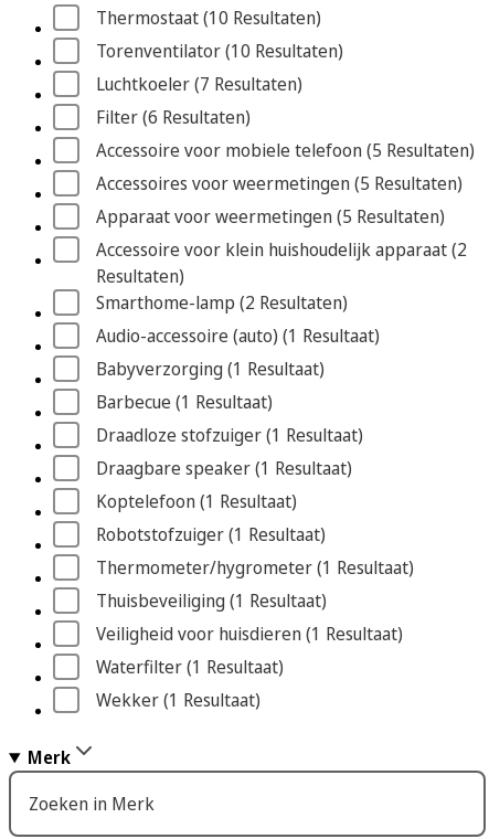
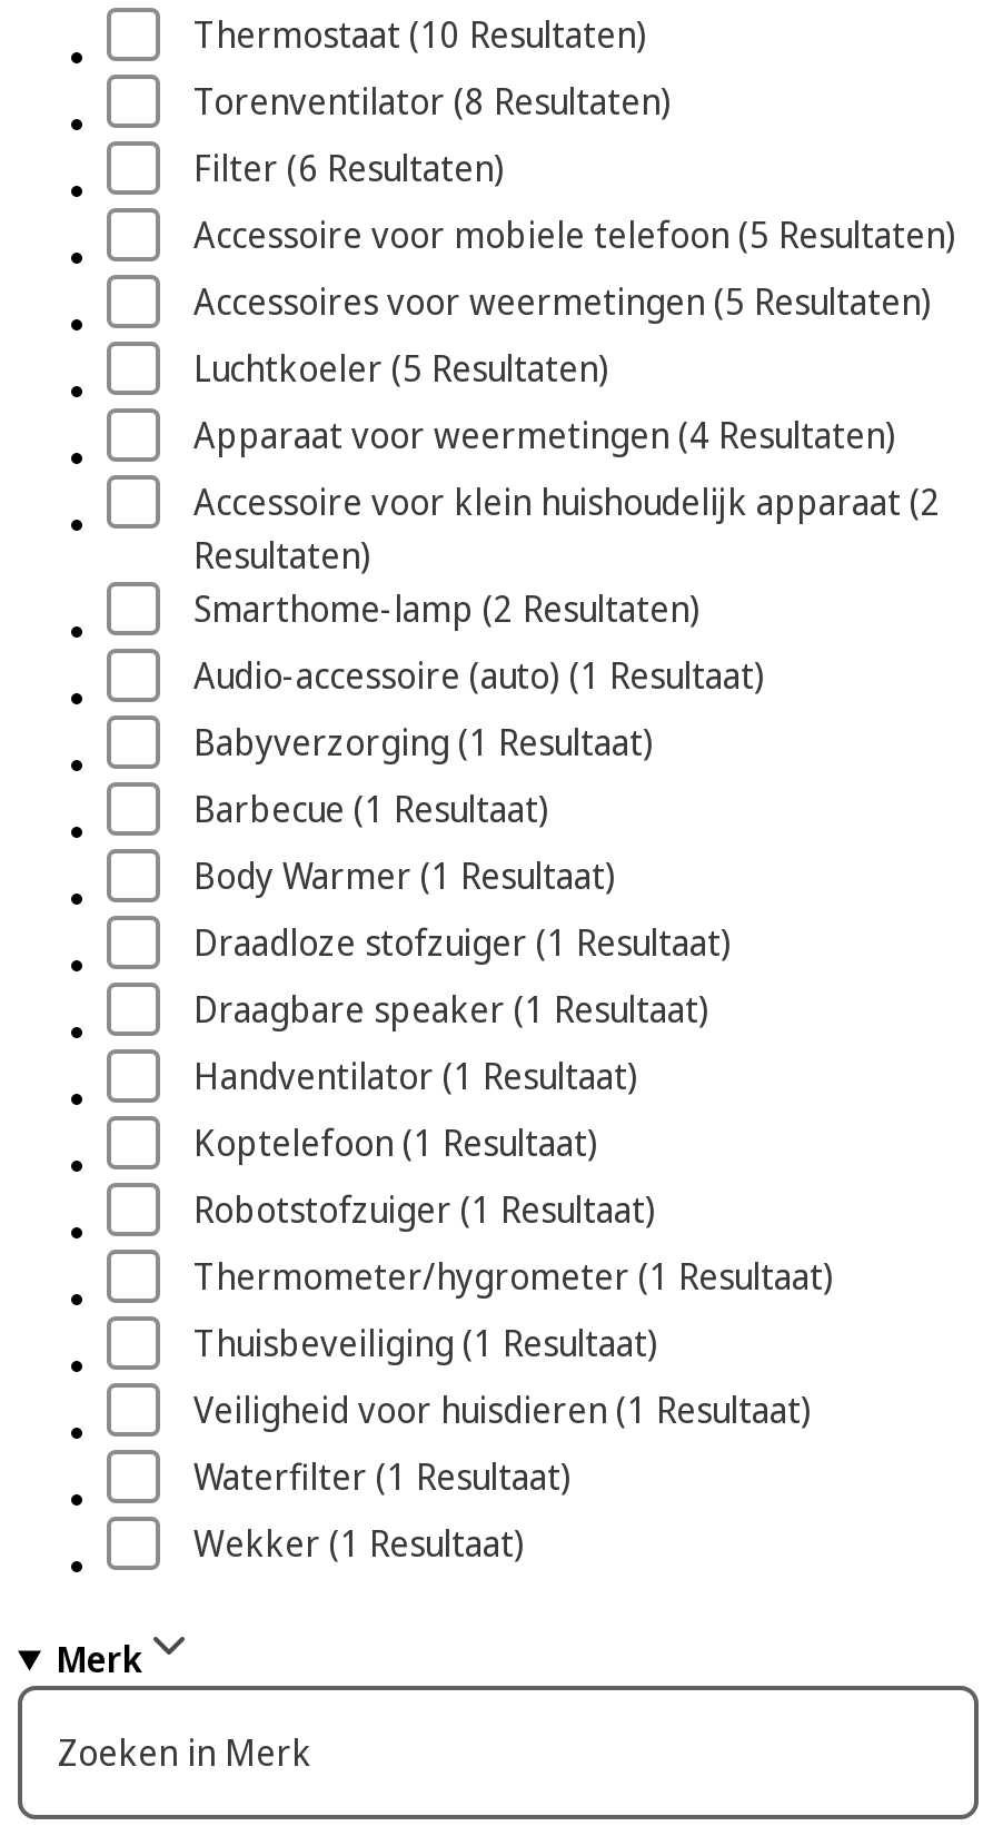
- Torenventilator (10 Resultaten)
- Luchtkoeler (7 Resultaten)
+ Torenventilator (8 Resultaten)

moved up: Filter (6 Resultaten) | Accessoire voor mobiele telefoon (5 Resultaten) | Accessoires voor weermetingen (5 Resultaten)

- Apparaat voor weermetingen (5 Resultaten)
+ Luchtkoeler (5 Resultaten)
+ Apparaat voor weermetingen (4 Resultaten)

+ Body Warmer (1 Resultaat)

+ Handventilator (1 Resultaat)
